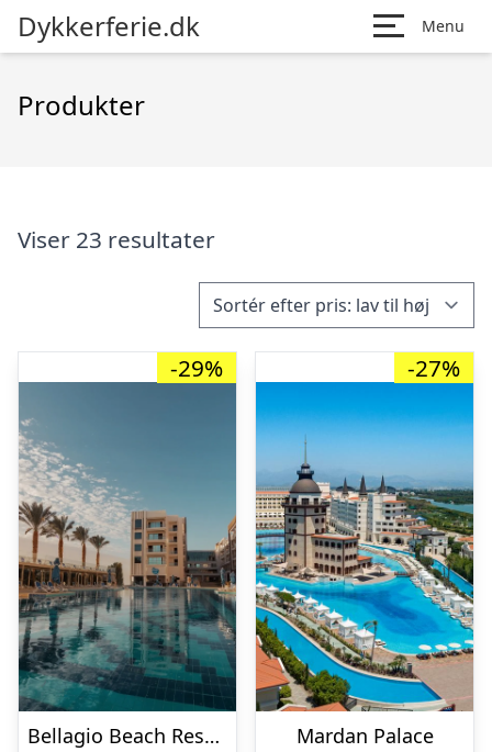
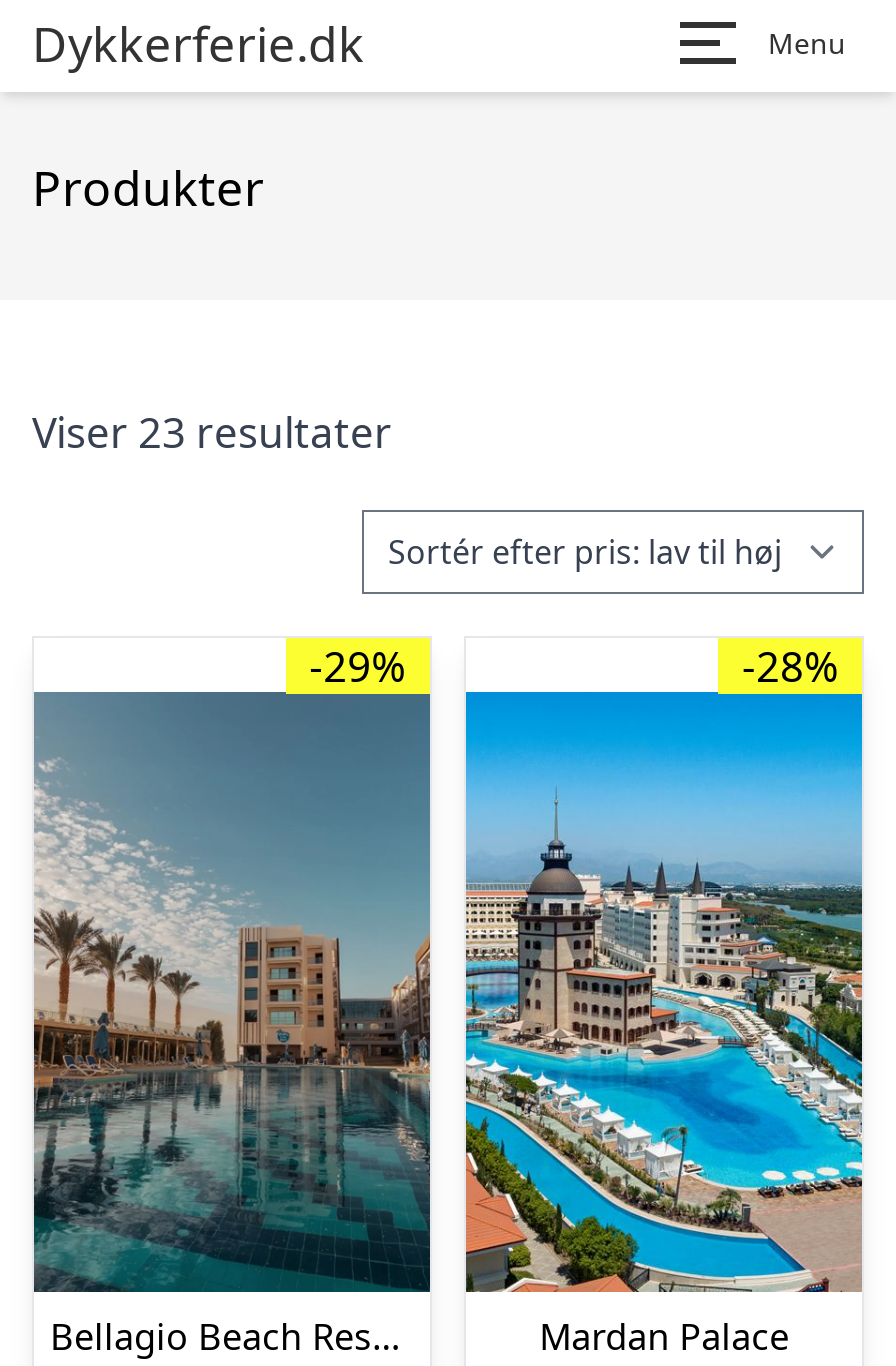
- -27%
+ -28%
